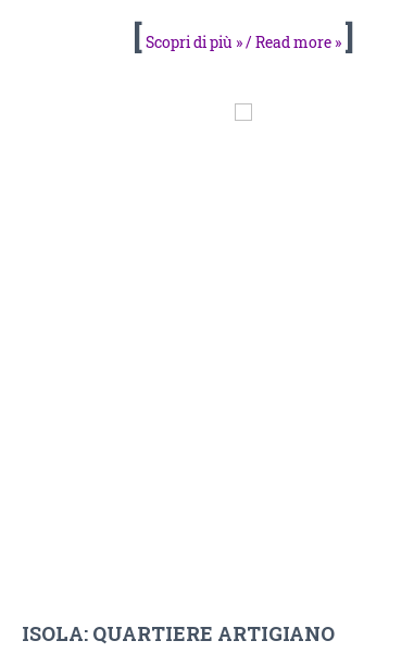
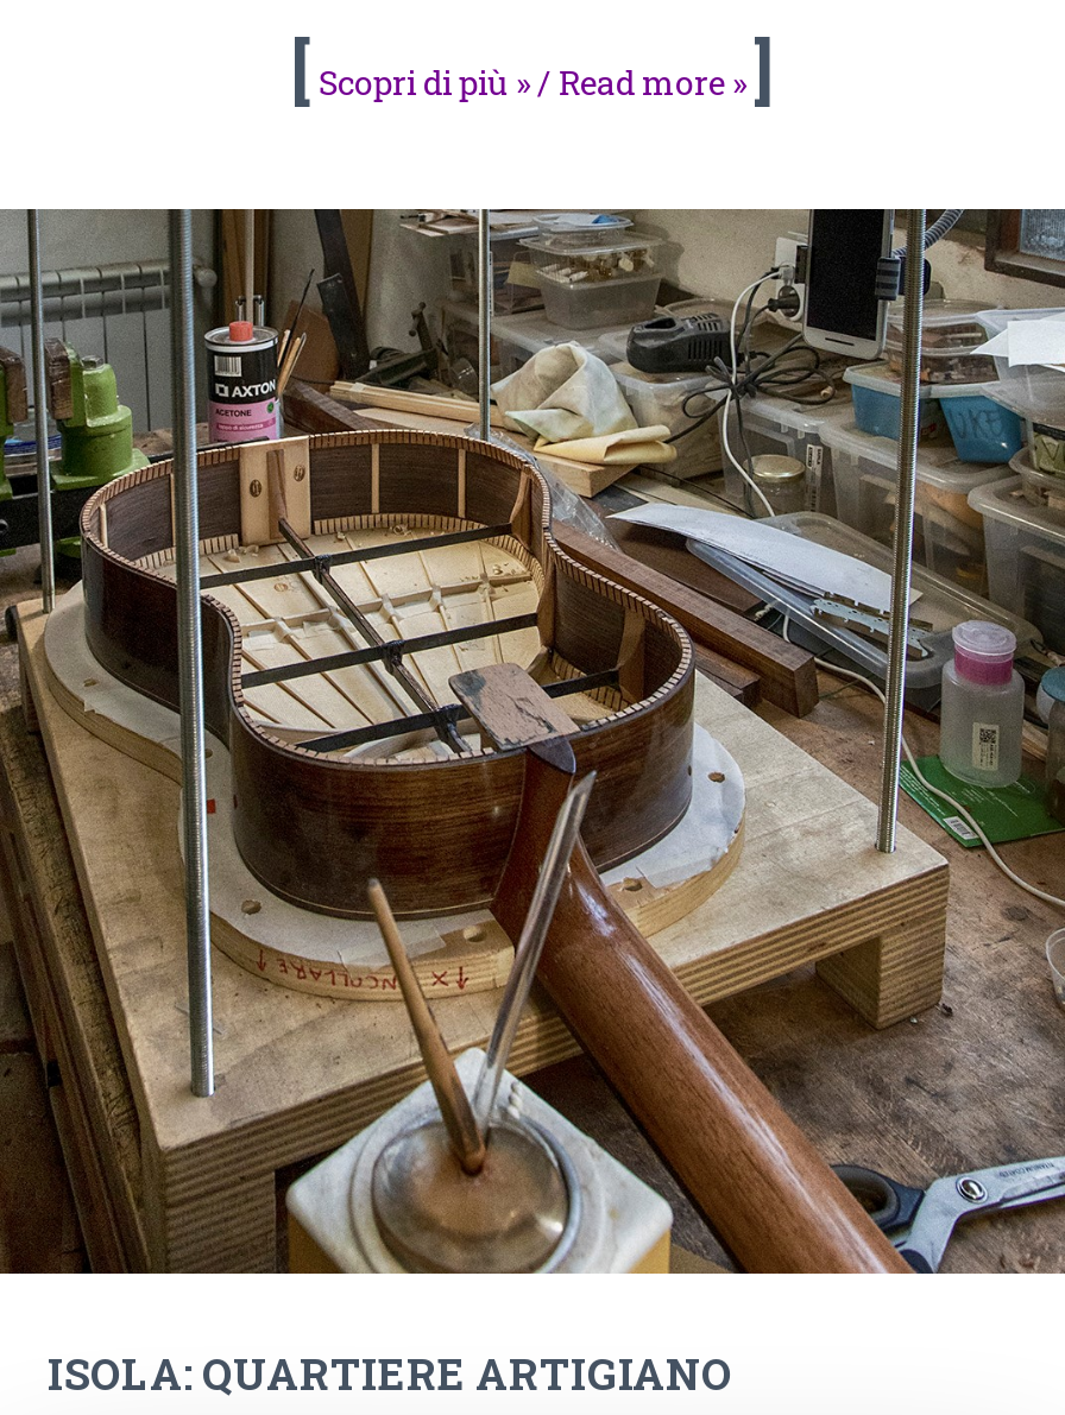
+ [image]
